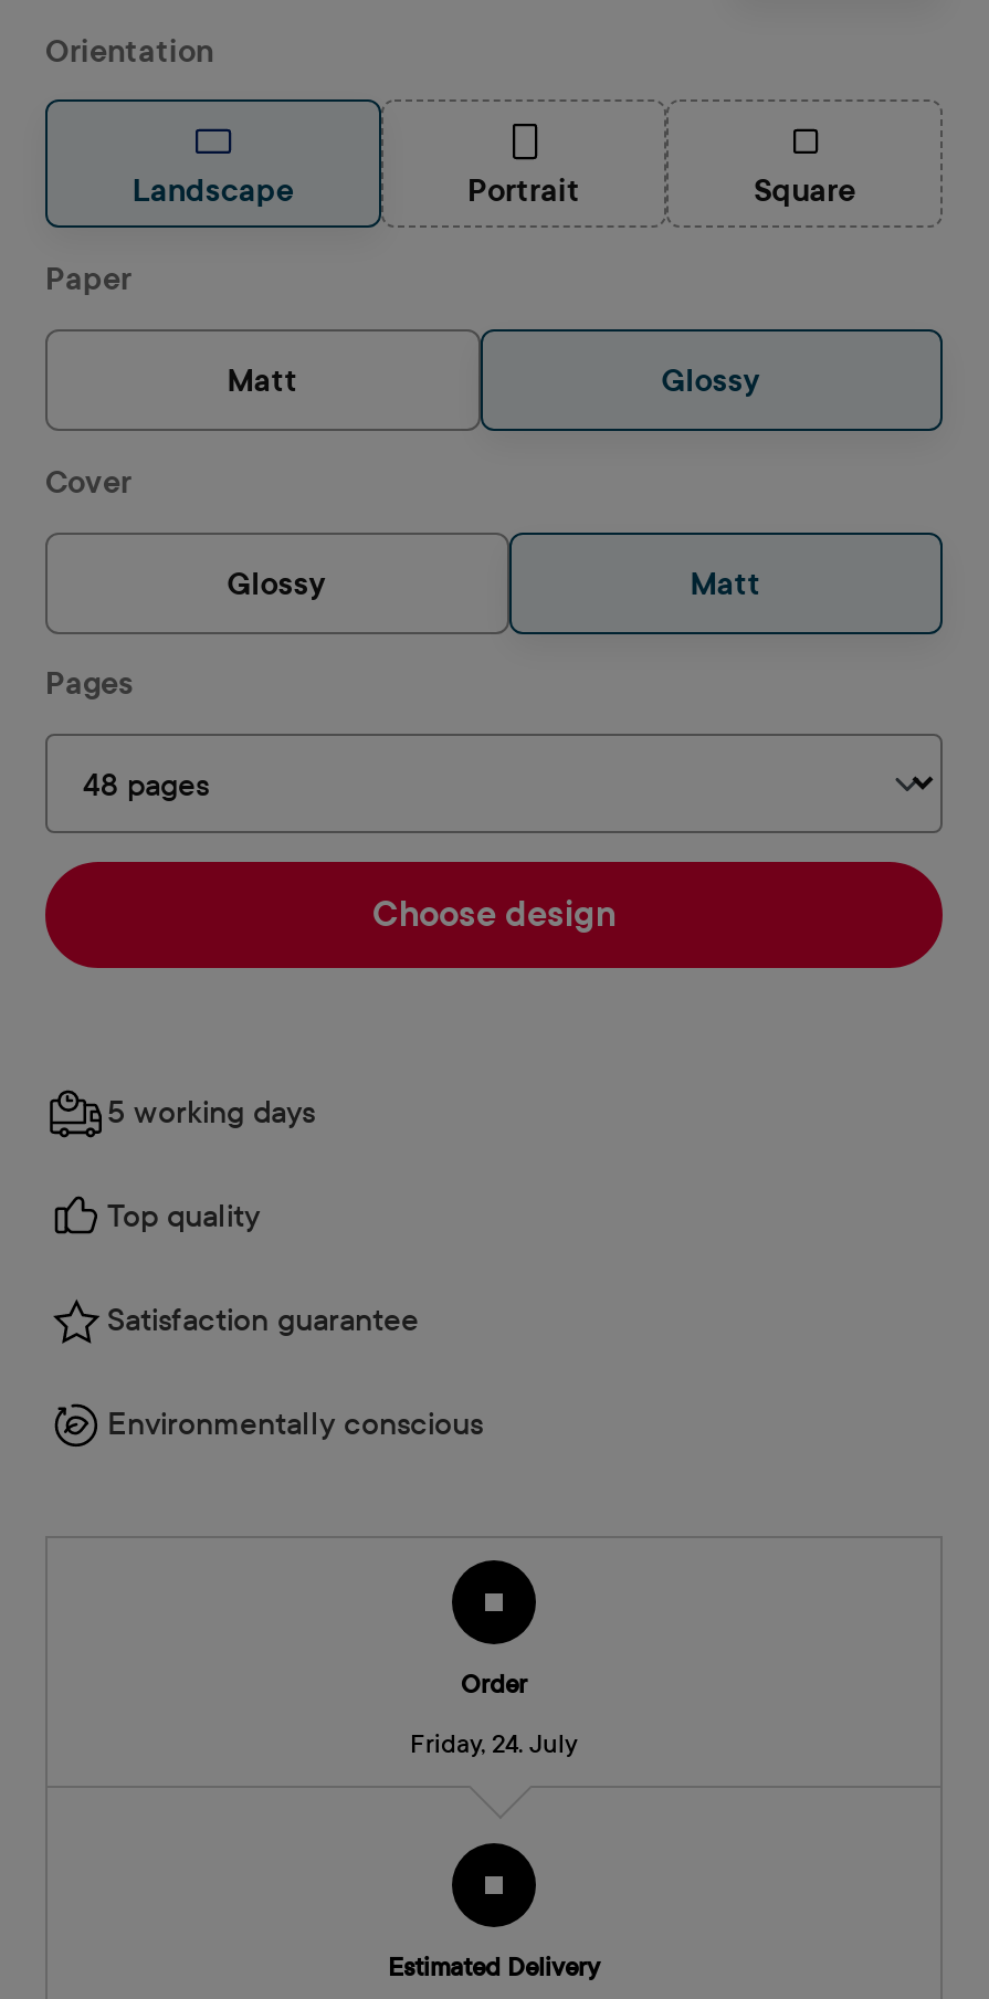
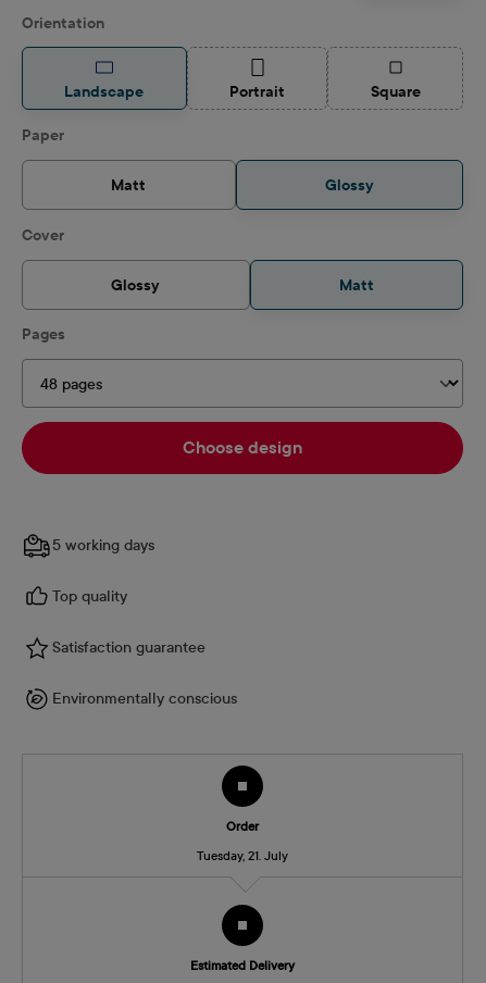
- Friday, 24. July
+ Tuesday, 21. July
